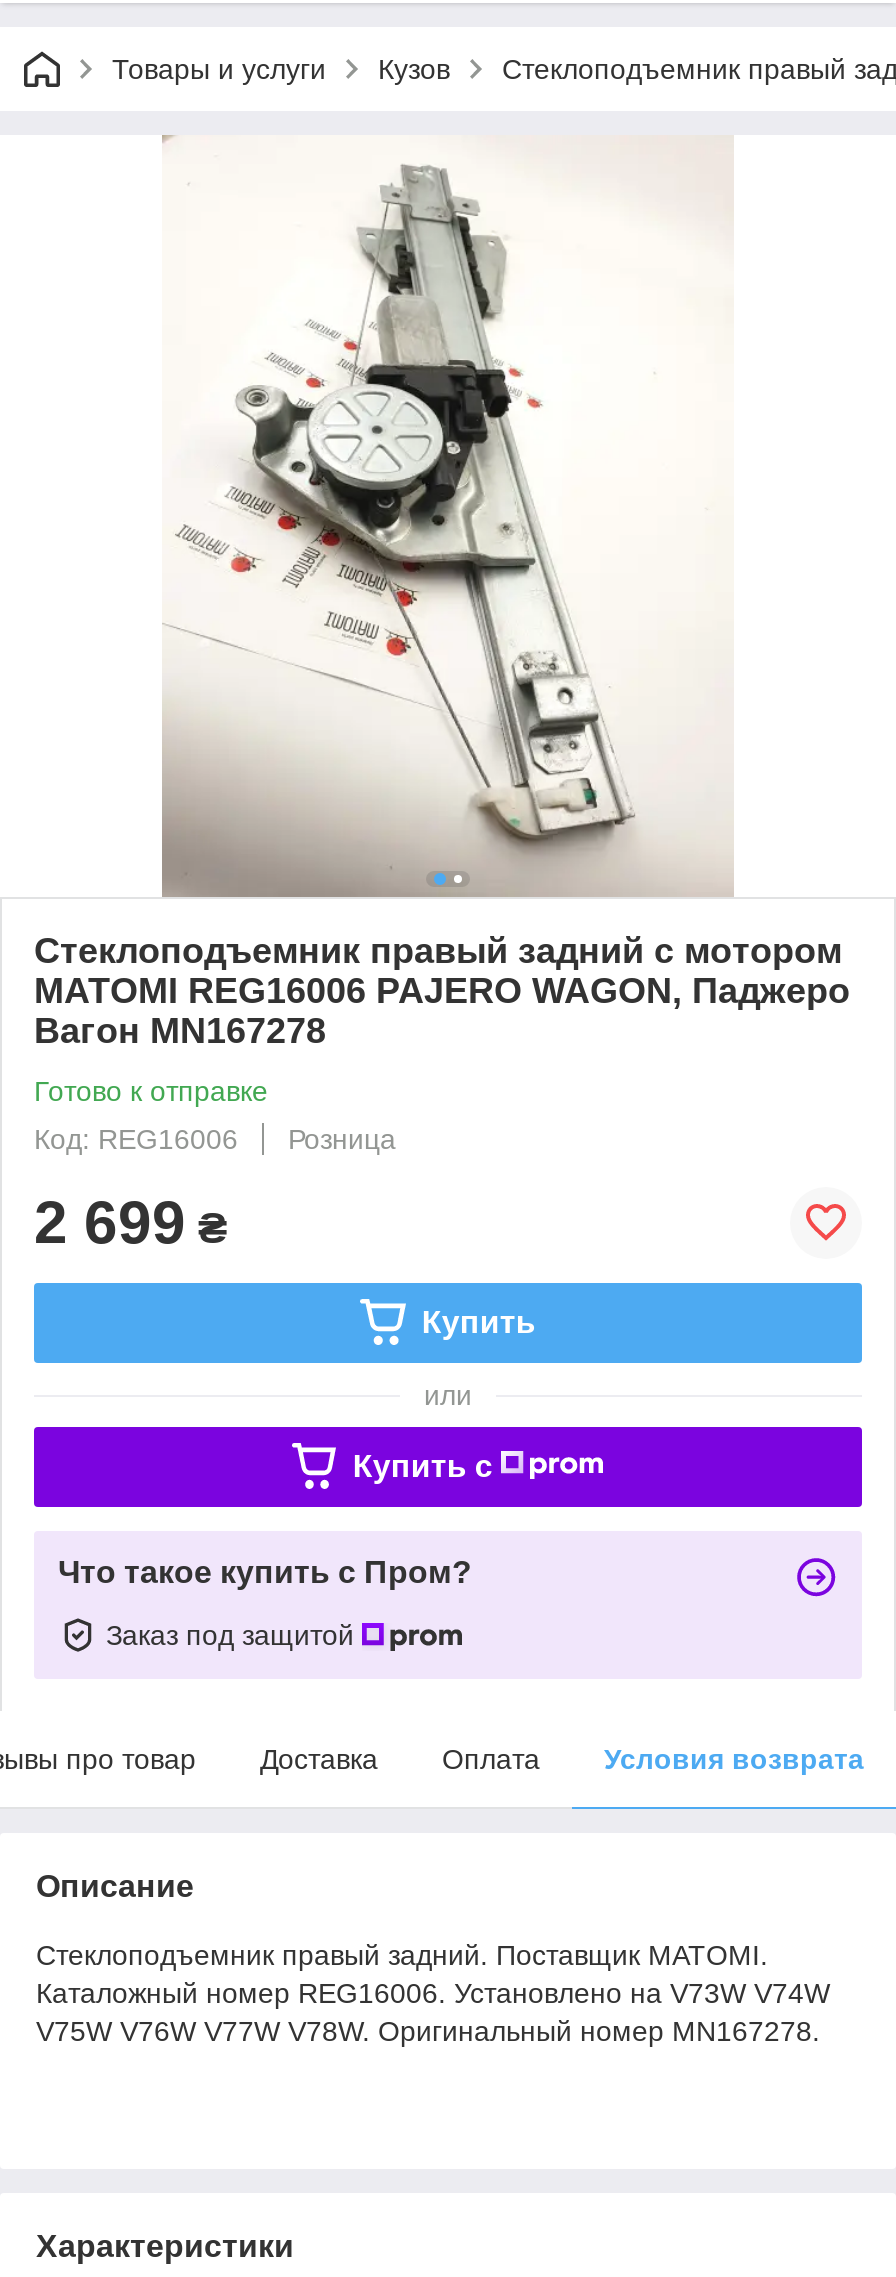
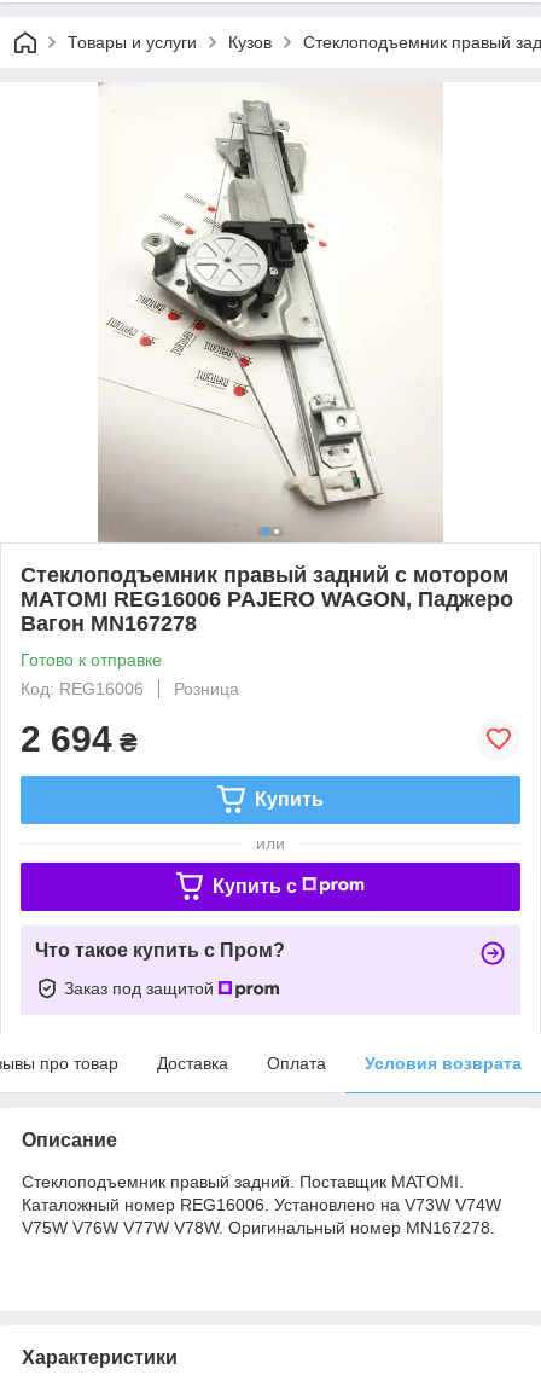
- 2 699 ₴
+ 2 694 ₴
